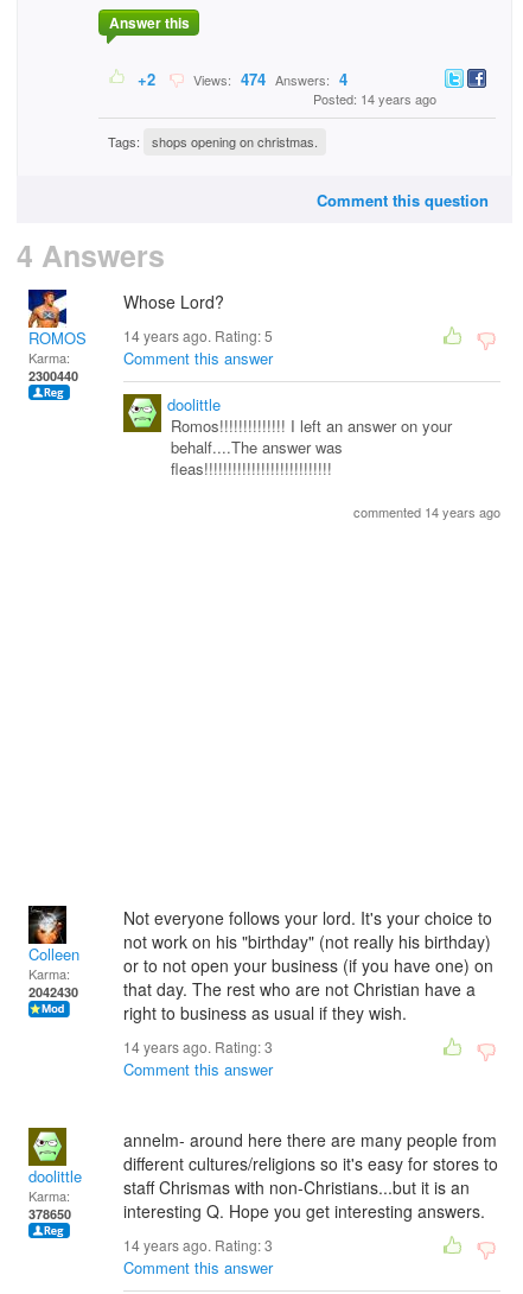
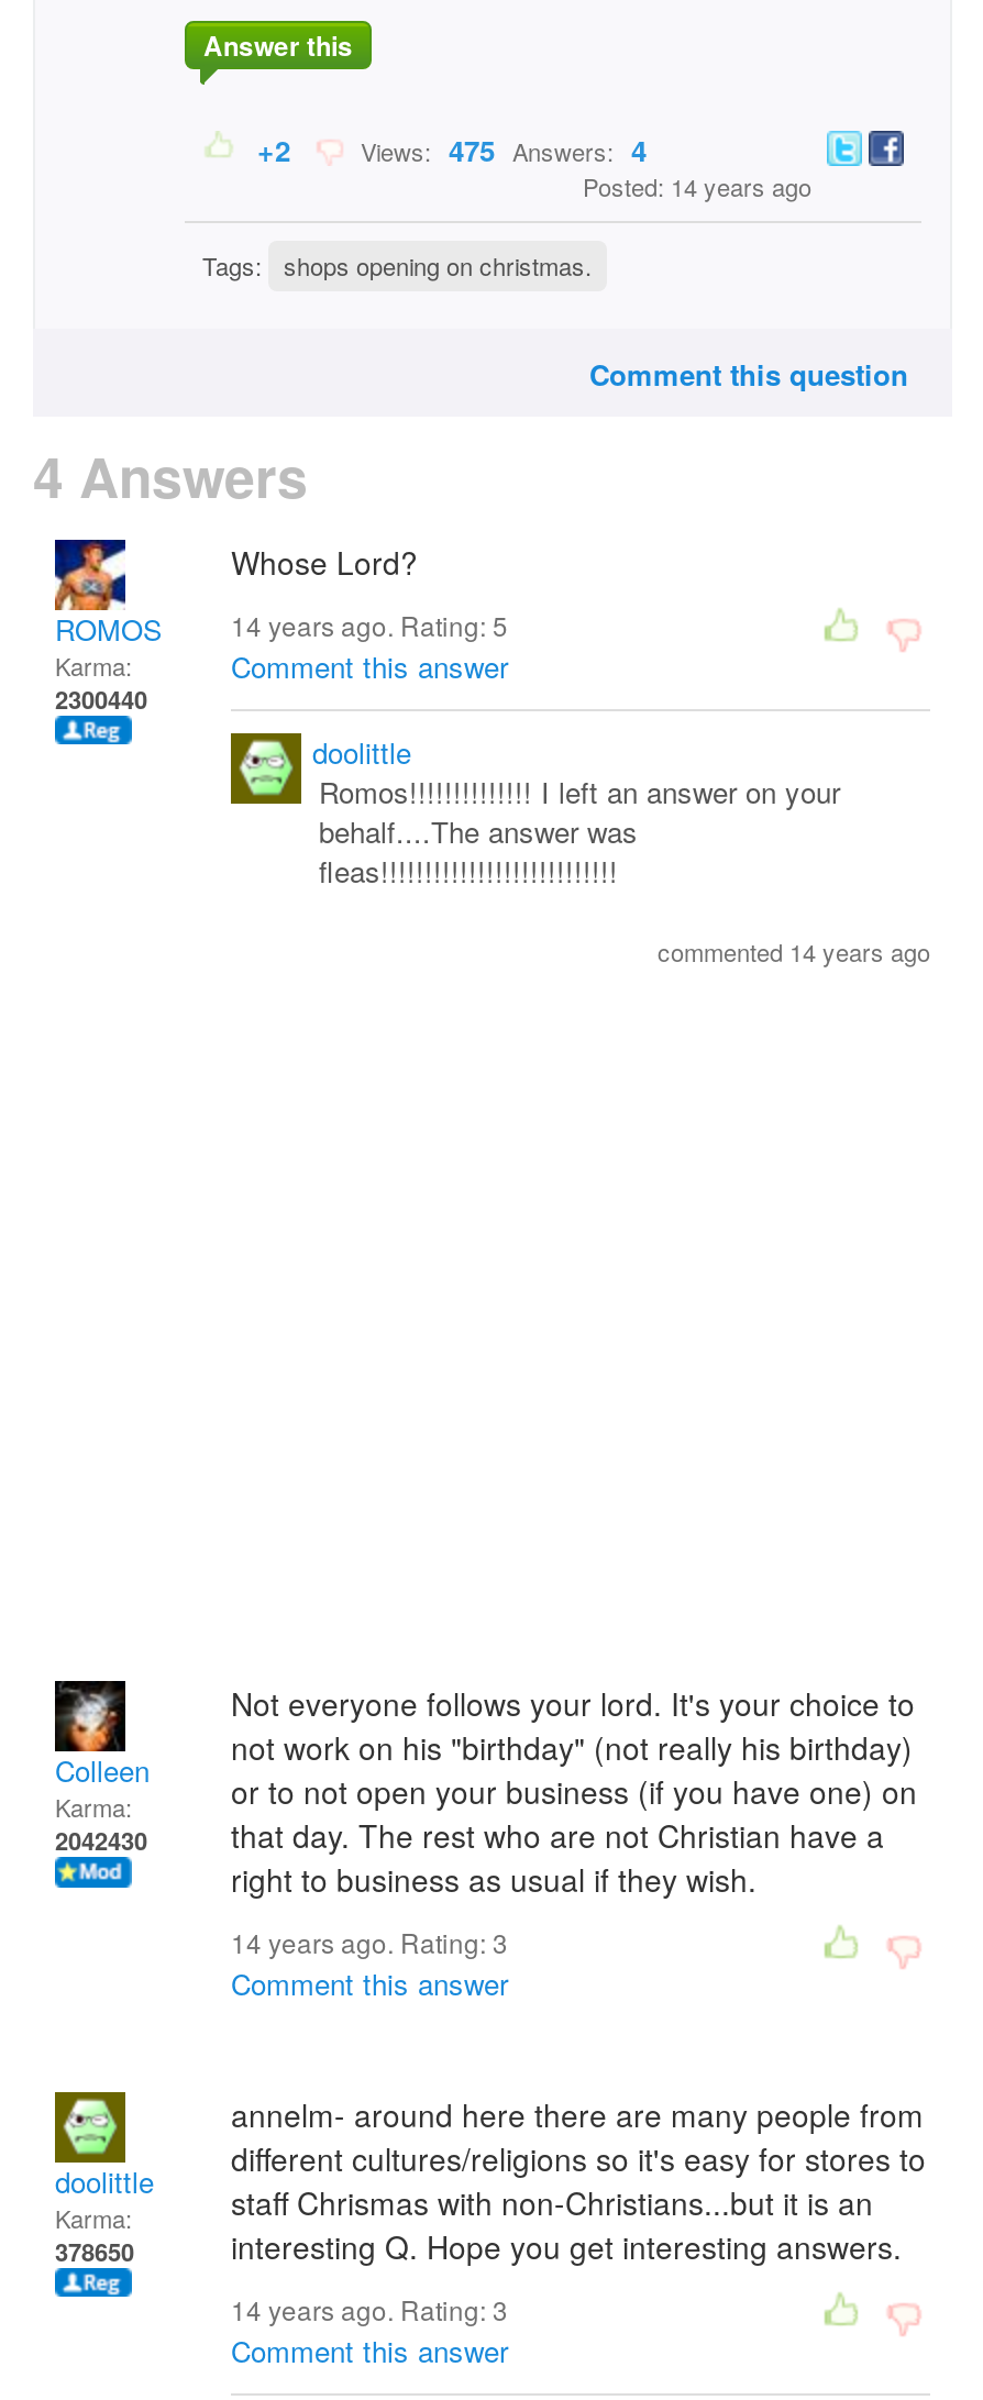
- Views: 474 Answers: 4
+ Views: 475 Answers: 4
